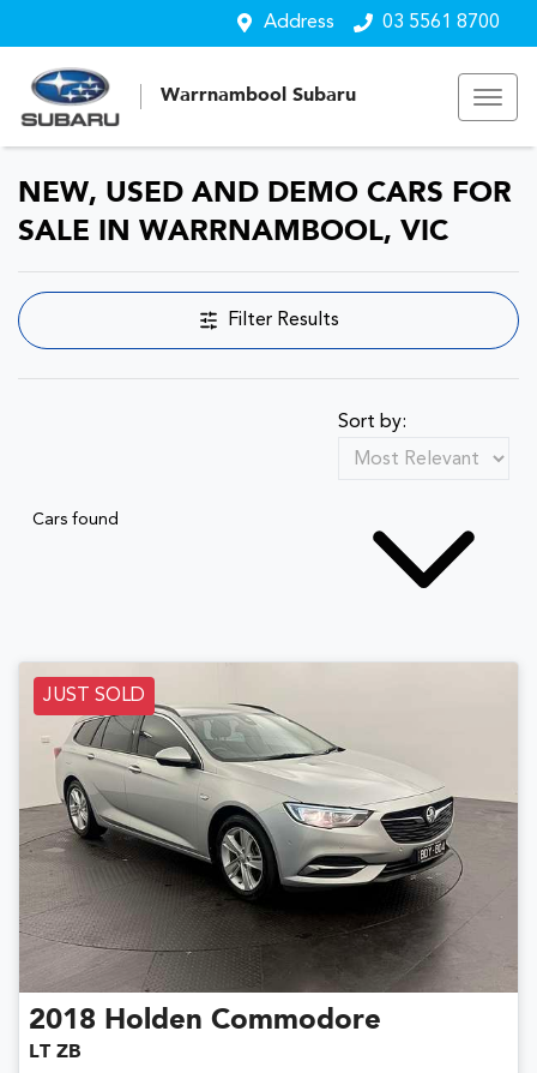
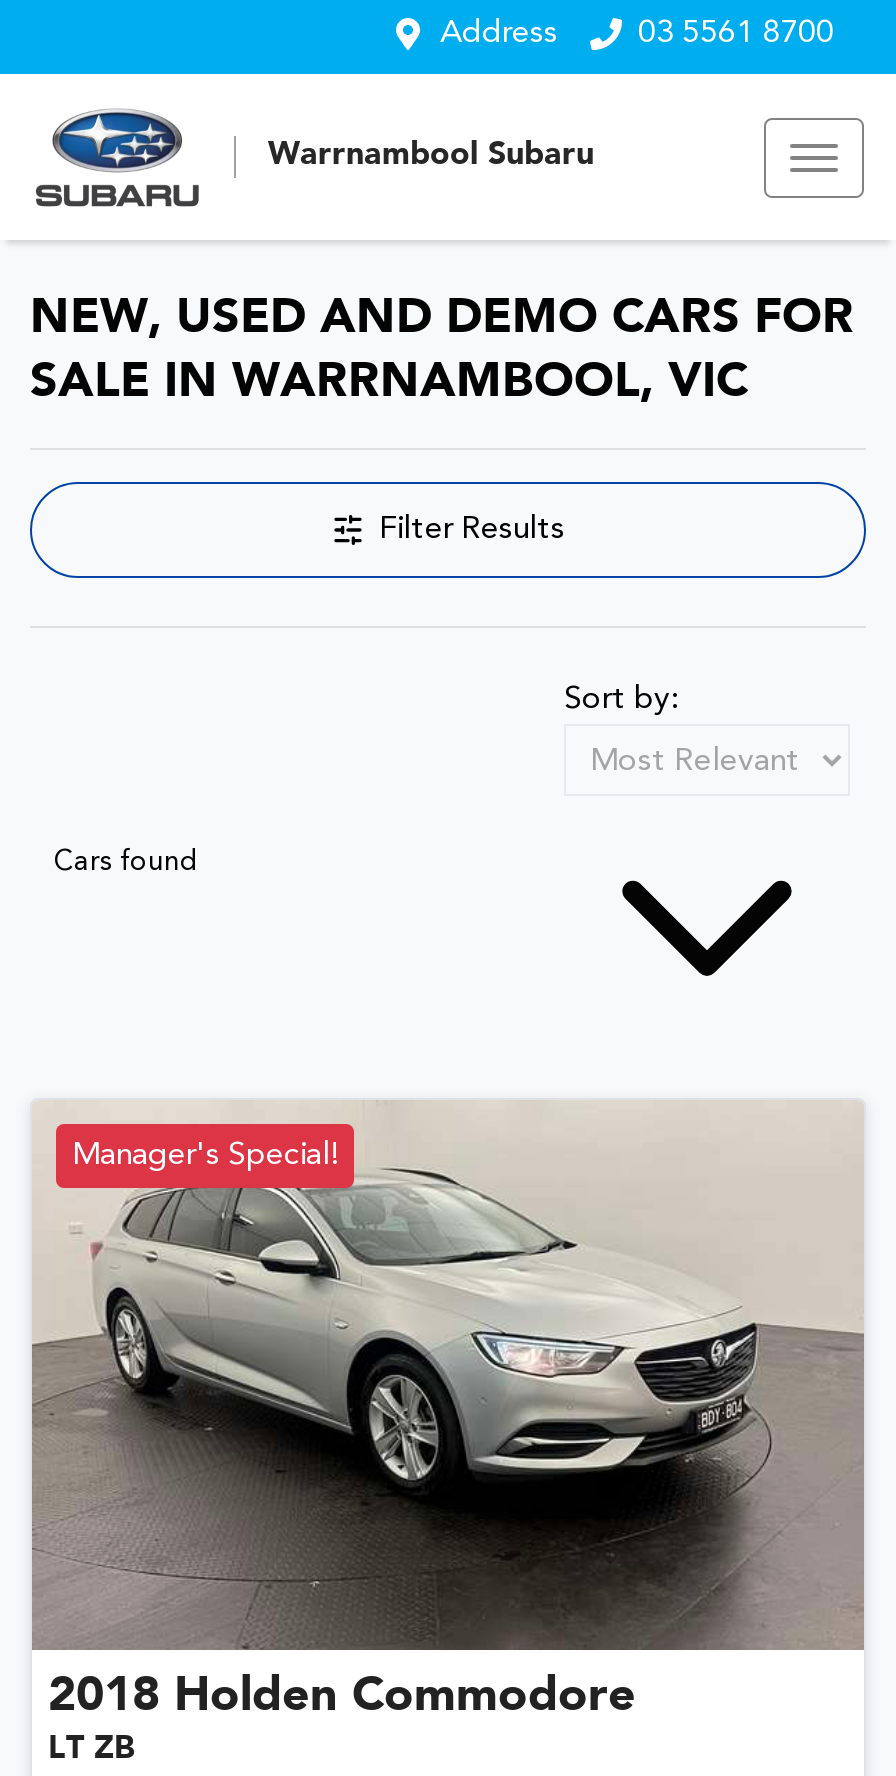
- JUST SOLD
+ Manager's Special!
